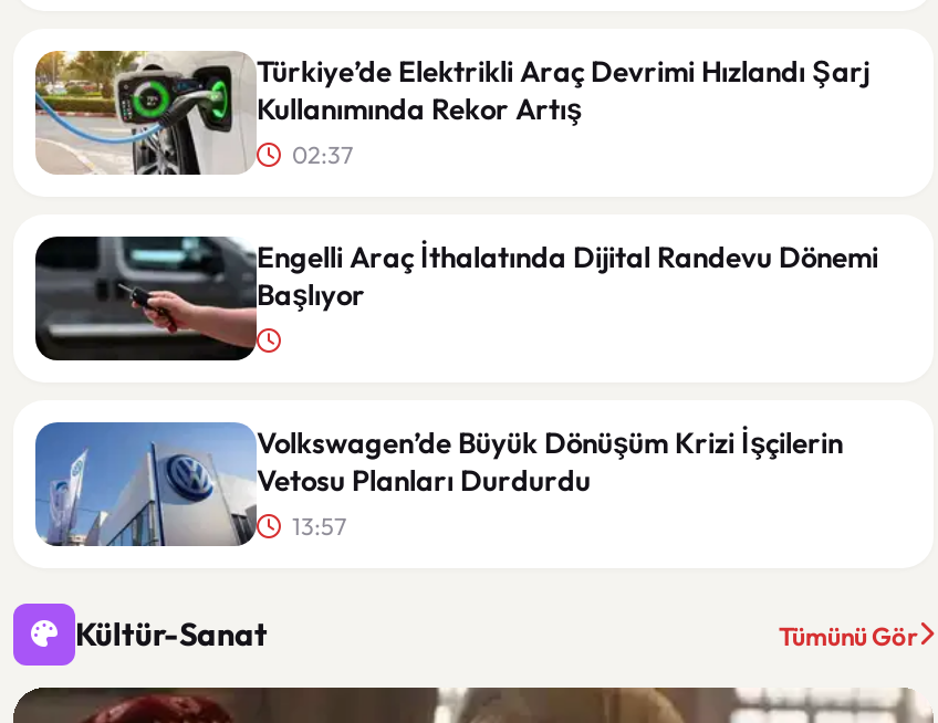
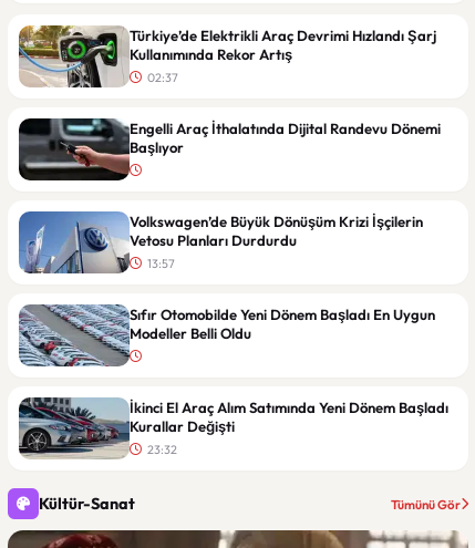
+ [image]
+ Sıfır Otomobilde Yeni Dönem Başladı En Uygun
+ Modeller Belli Oldu

+ [image]
+ İkinci El Araç Alım Satımında Yeni Dönem Başladı
+ Kurallar Değişti
+ 23:32
